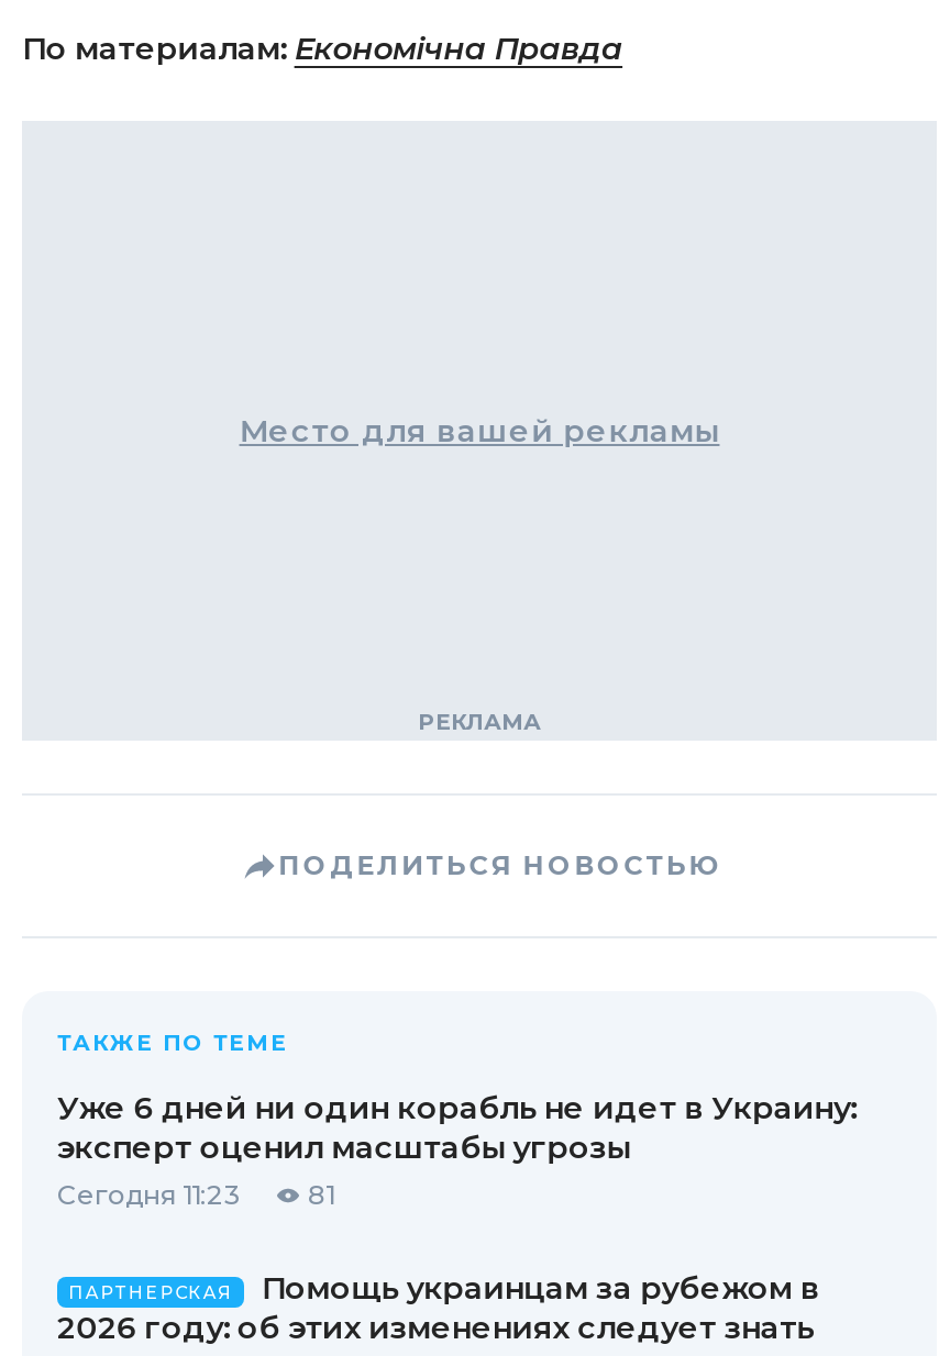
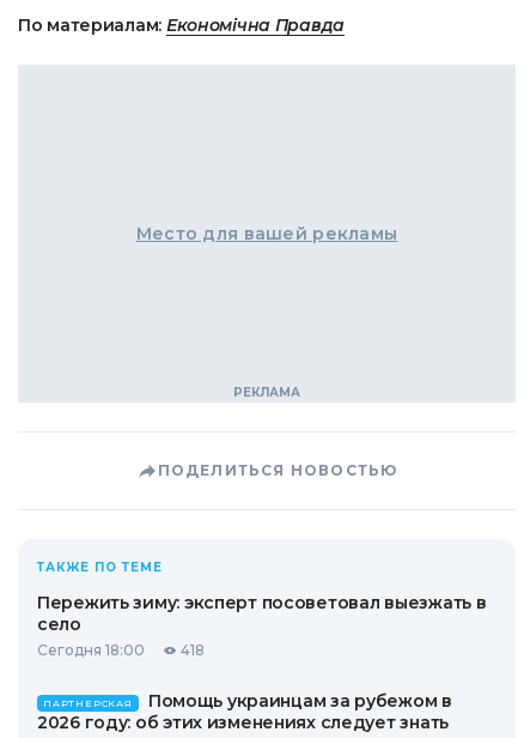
- Уже 6 дней ни один корабль не идет в Украину:
- эксперт оценил масштабы угрозы
- Сегодня 11:23
- 81
+ Пережить зиму: эксперт посоветовал выезжать в
+ село
+ Сегодня 18:00
+ 418
